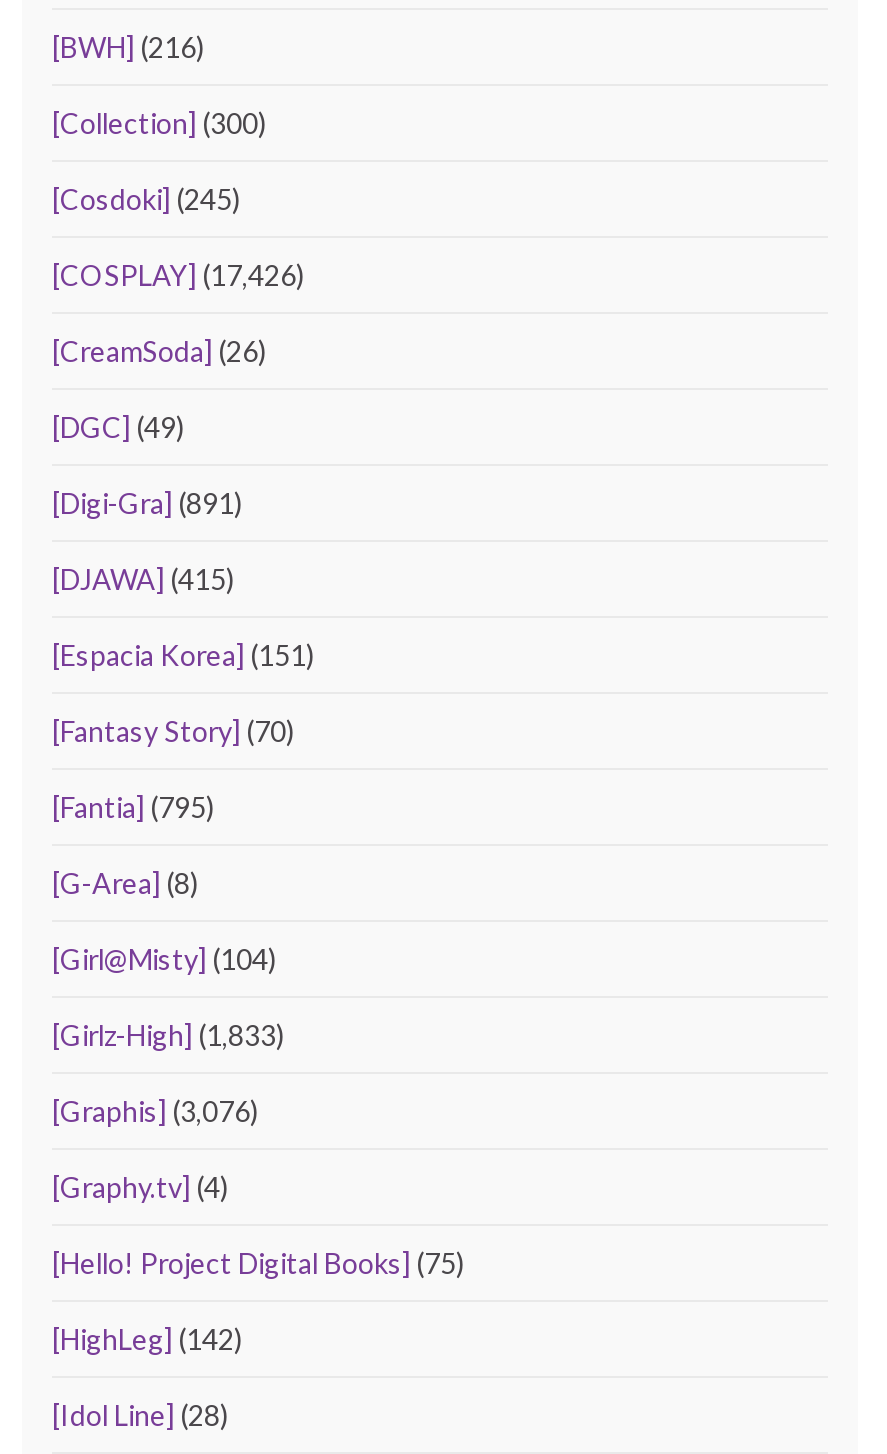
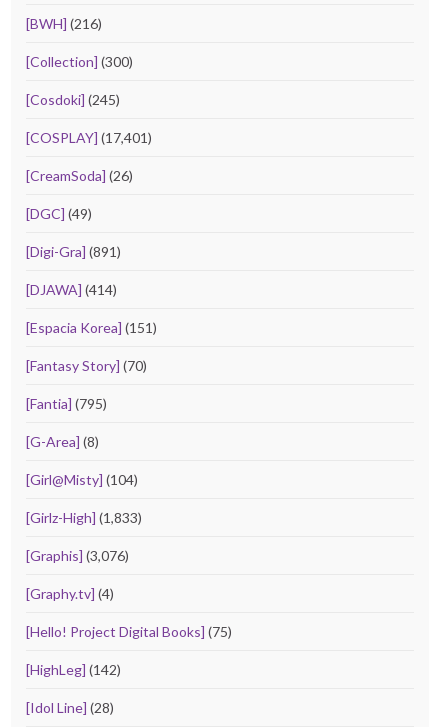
- [COSPLAY] (17,426)
+ [COSPLAY] (17,401)

- [DJAWA] (415)
+ [DJAWA] (414)
